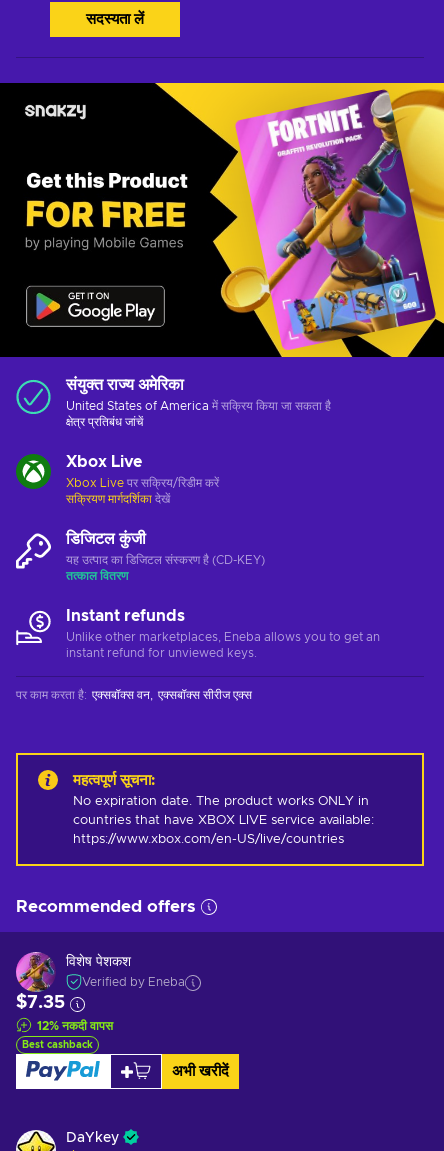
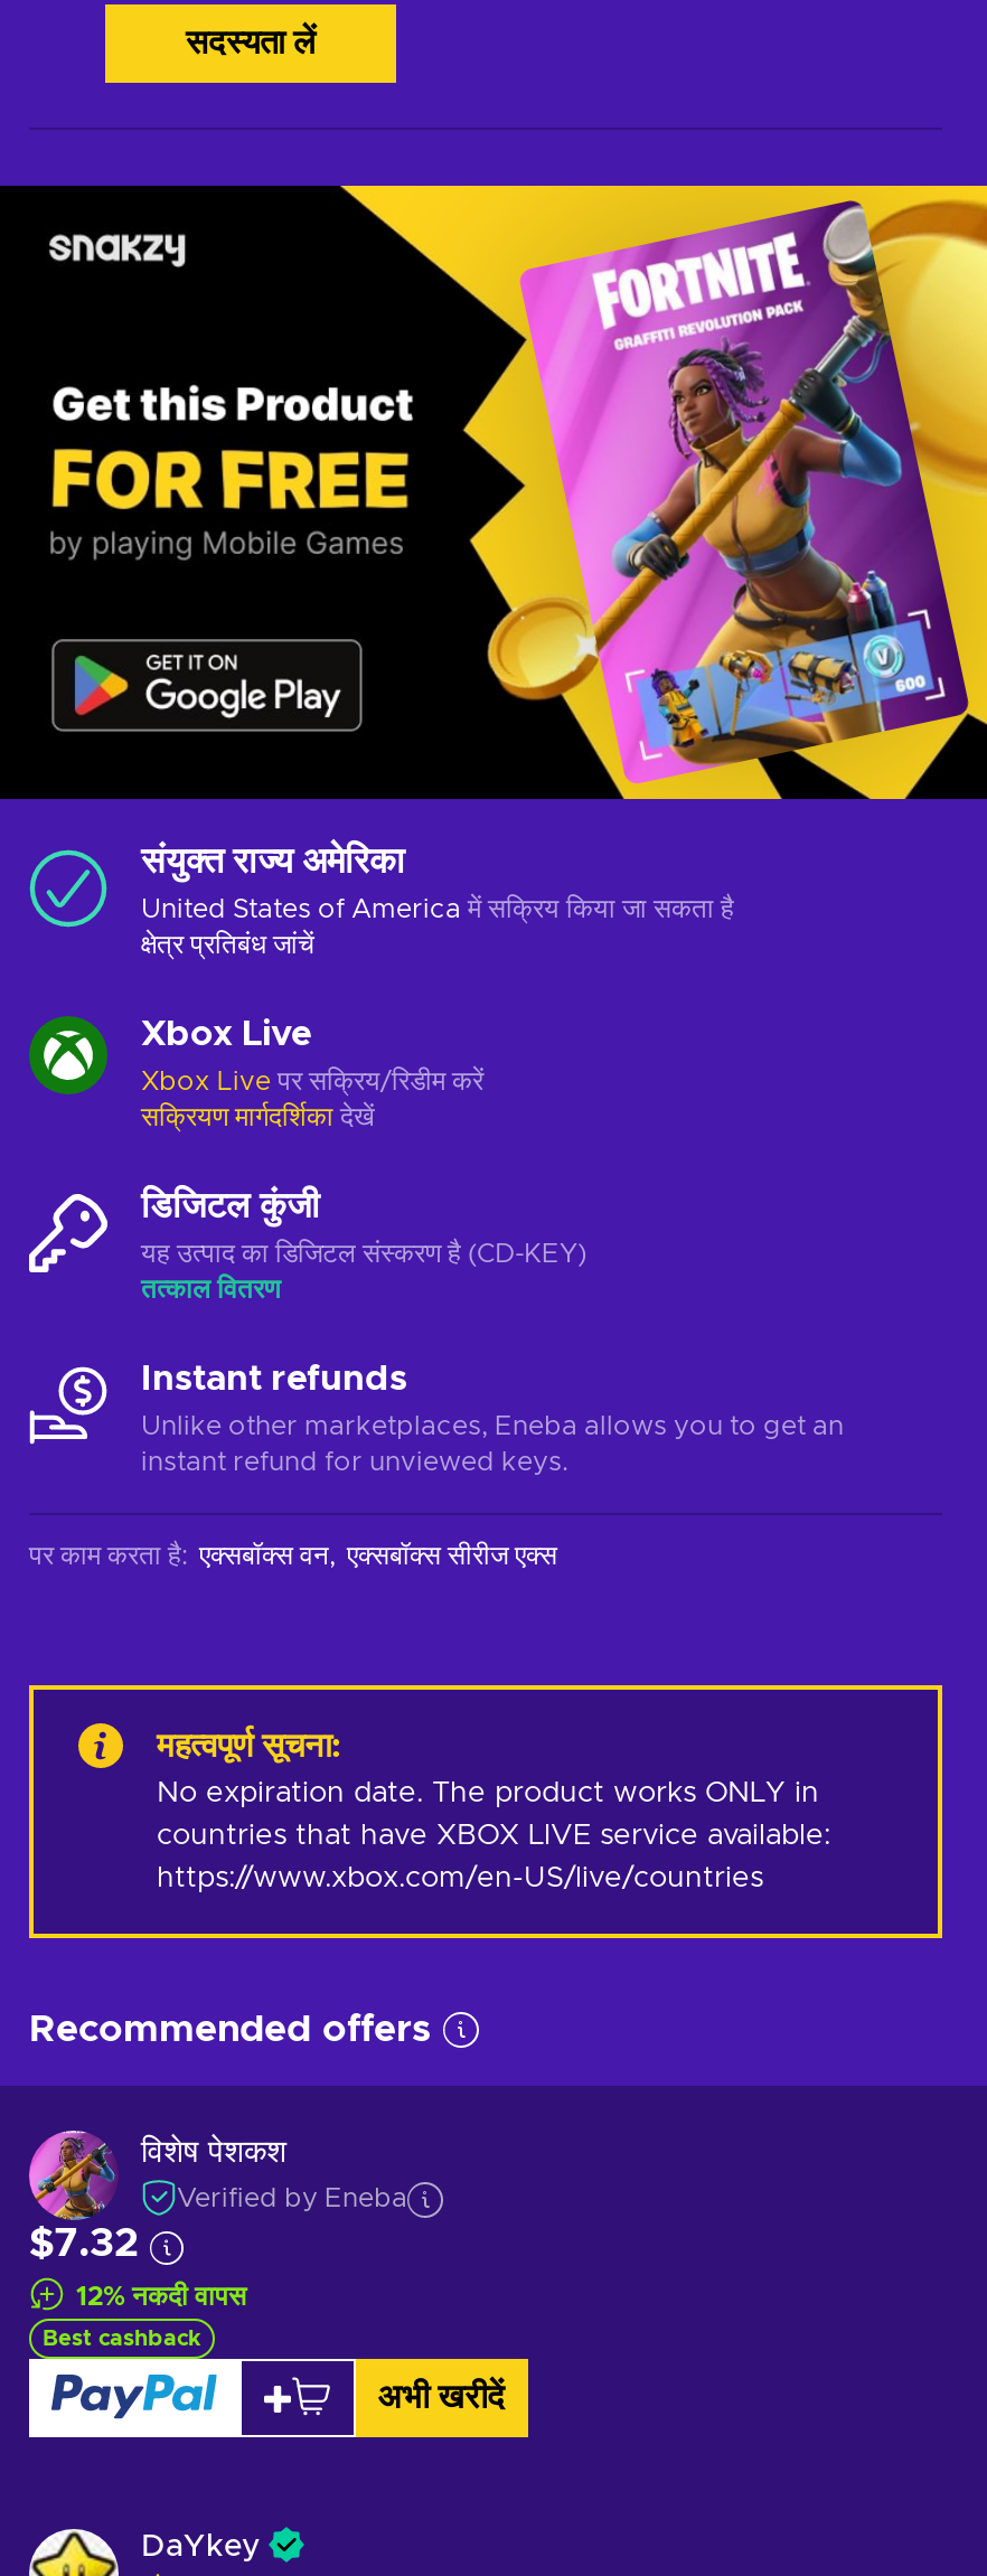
- $7.35
+ $7.32
